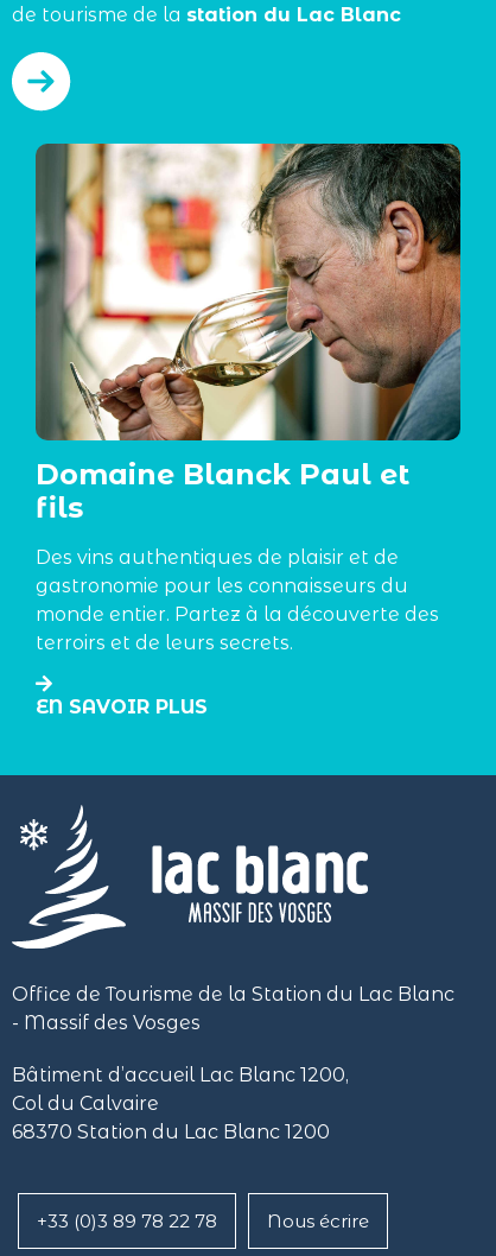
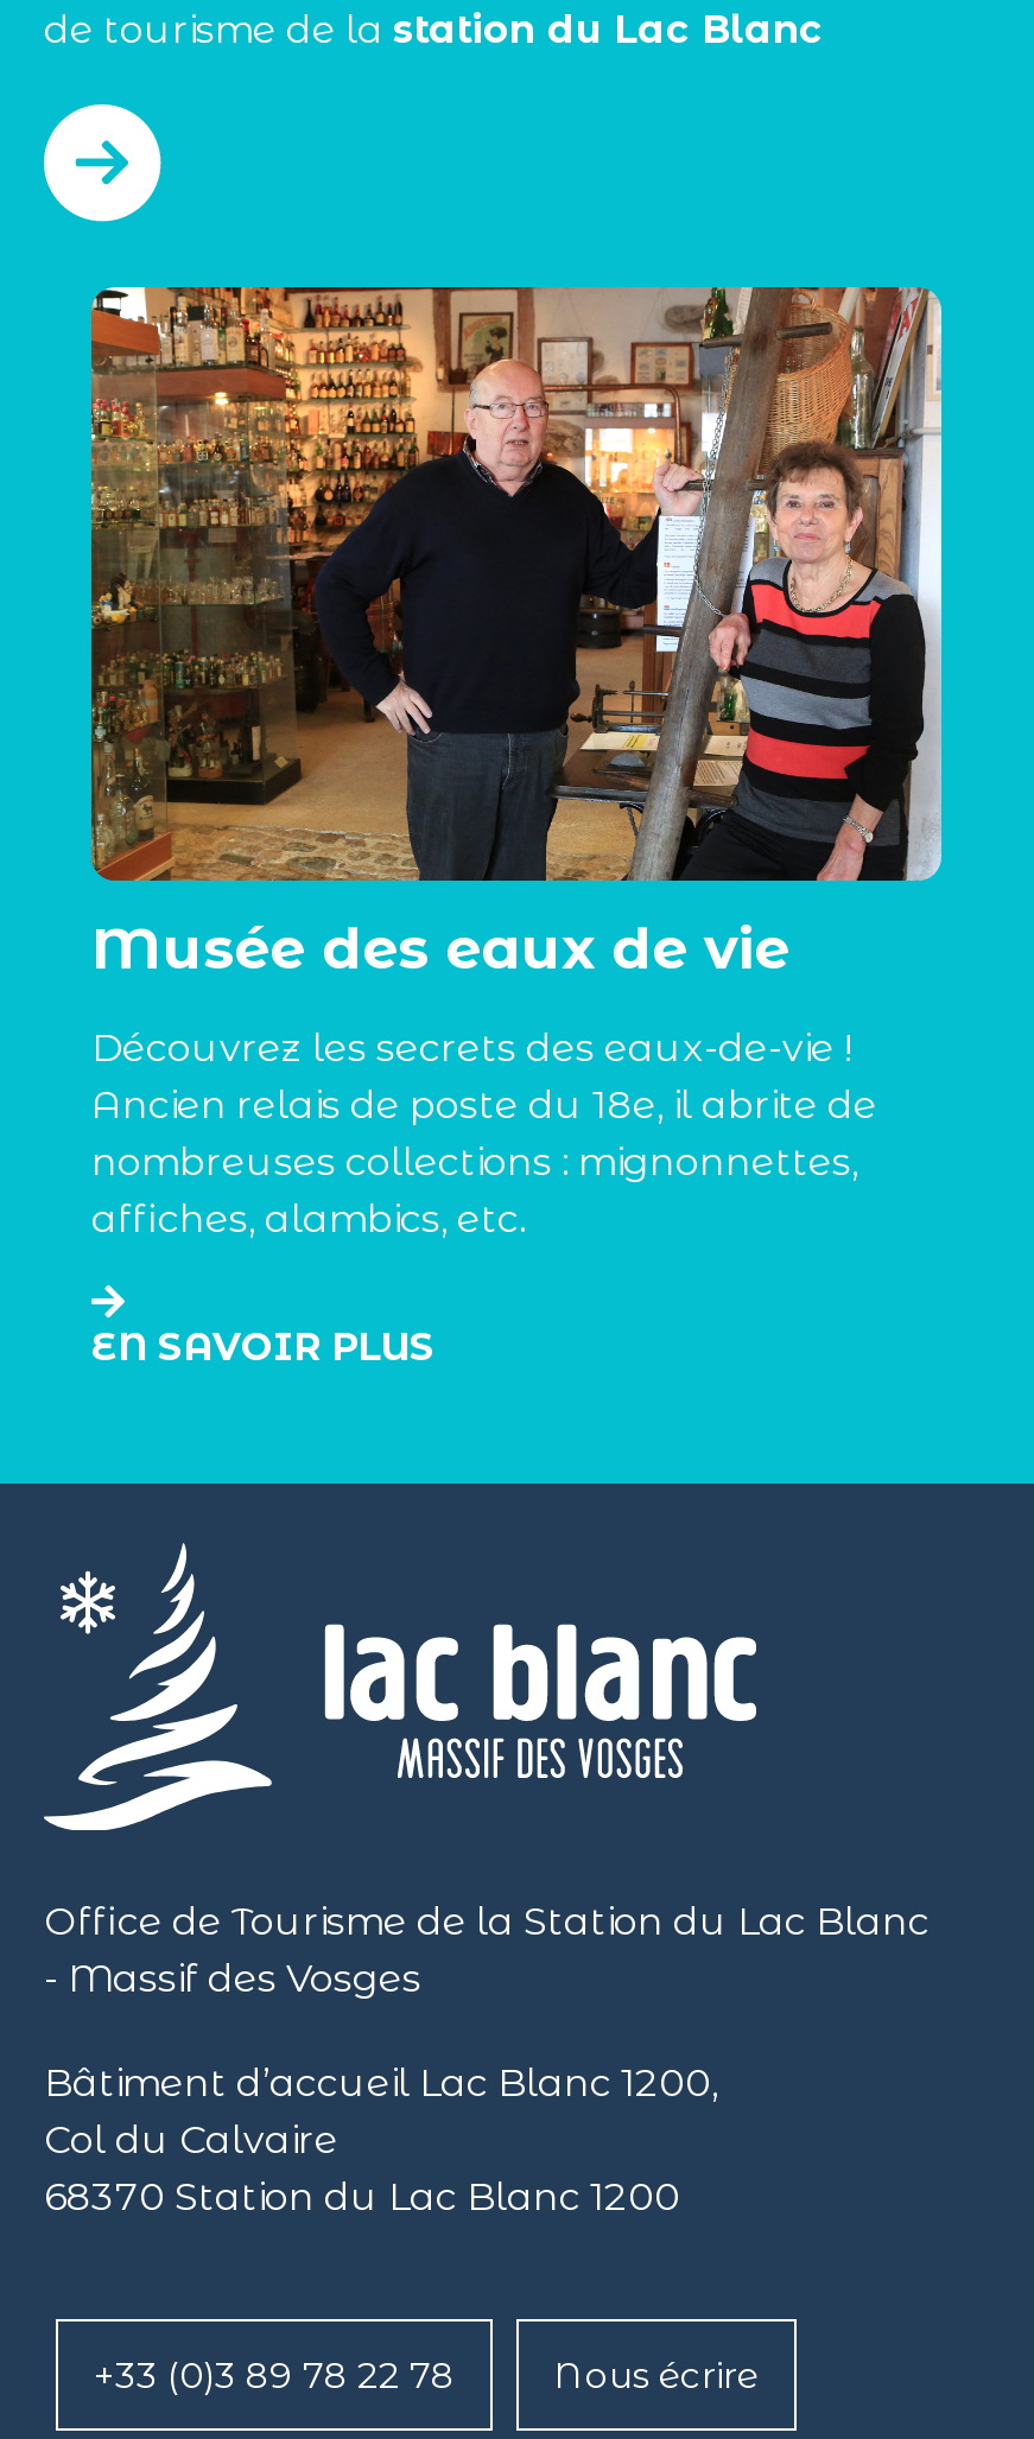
- [image]
- Domaine Blanck Paul et
- fils
+ [image]
+ Musée des eaux de vie

- Des vins authentiques de plaisir et de
- gastronomie pour les connaisseurs du
- monde entier. Partez à la découverte des
- terroirs et de leurs secrets.
+ Découvrez les secrets des eaux-de-vie !
+ Ancien relais de poste du 18e, il abrite de
+ nombreuses collections : mignonnettes,
+ affiches, alambics, etc.
